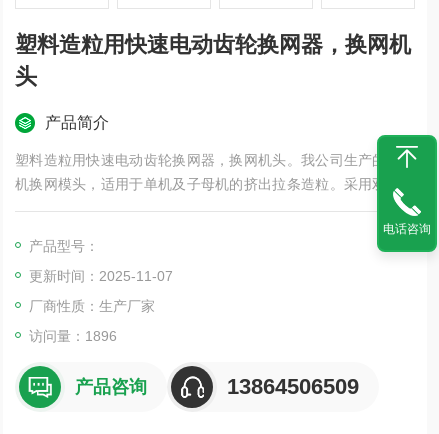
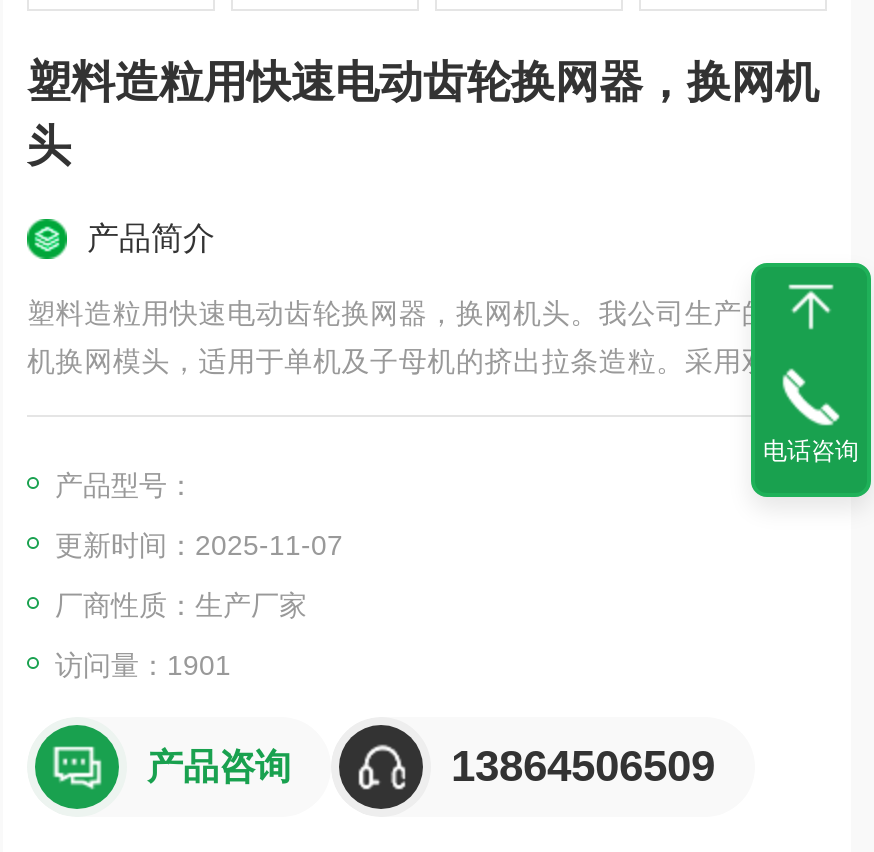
- 访问量：1896
+ 访问量：1901
